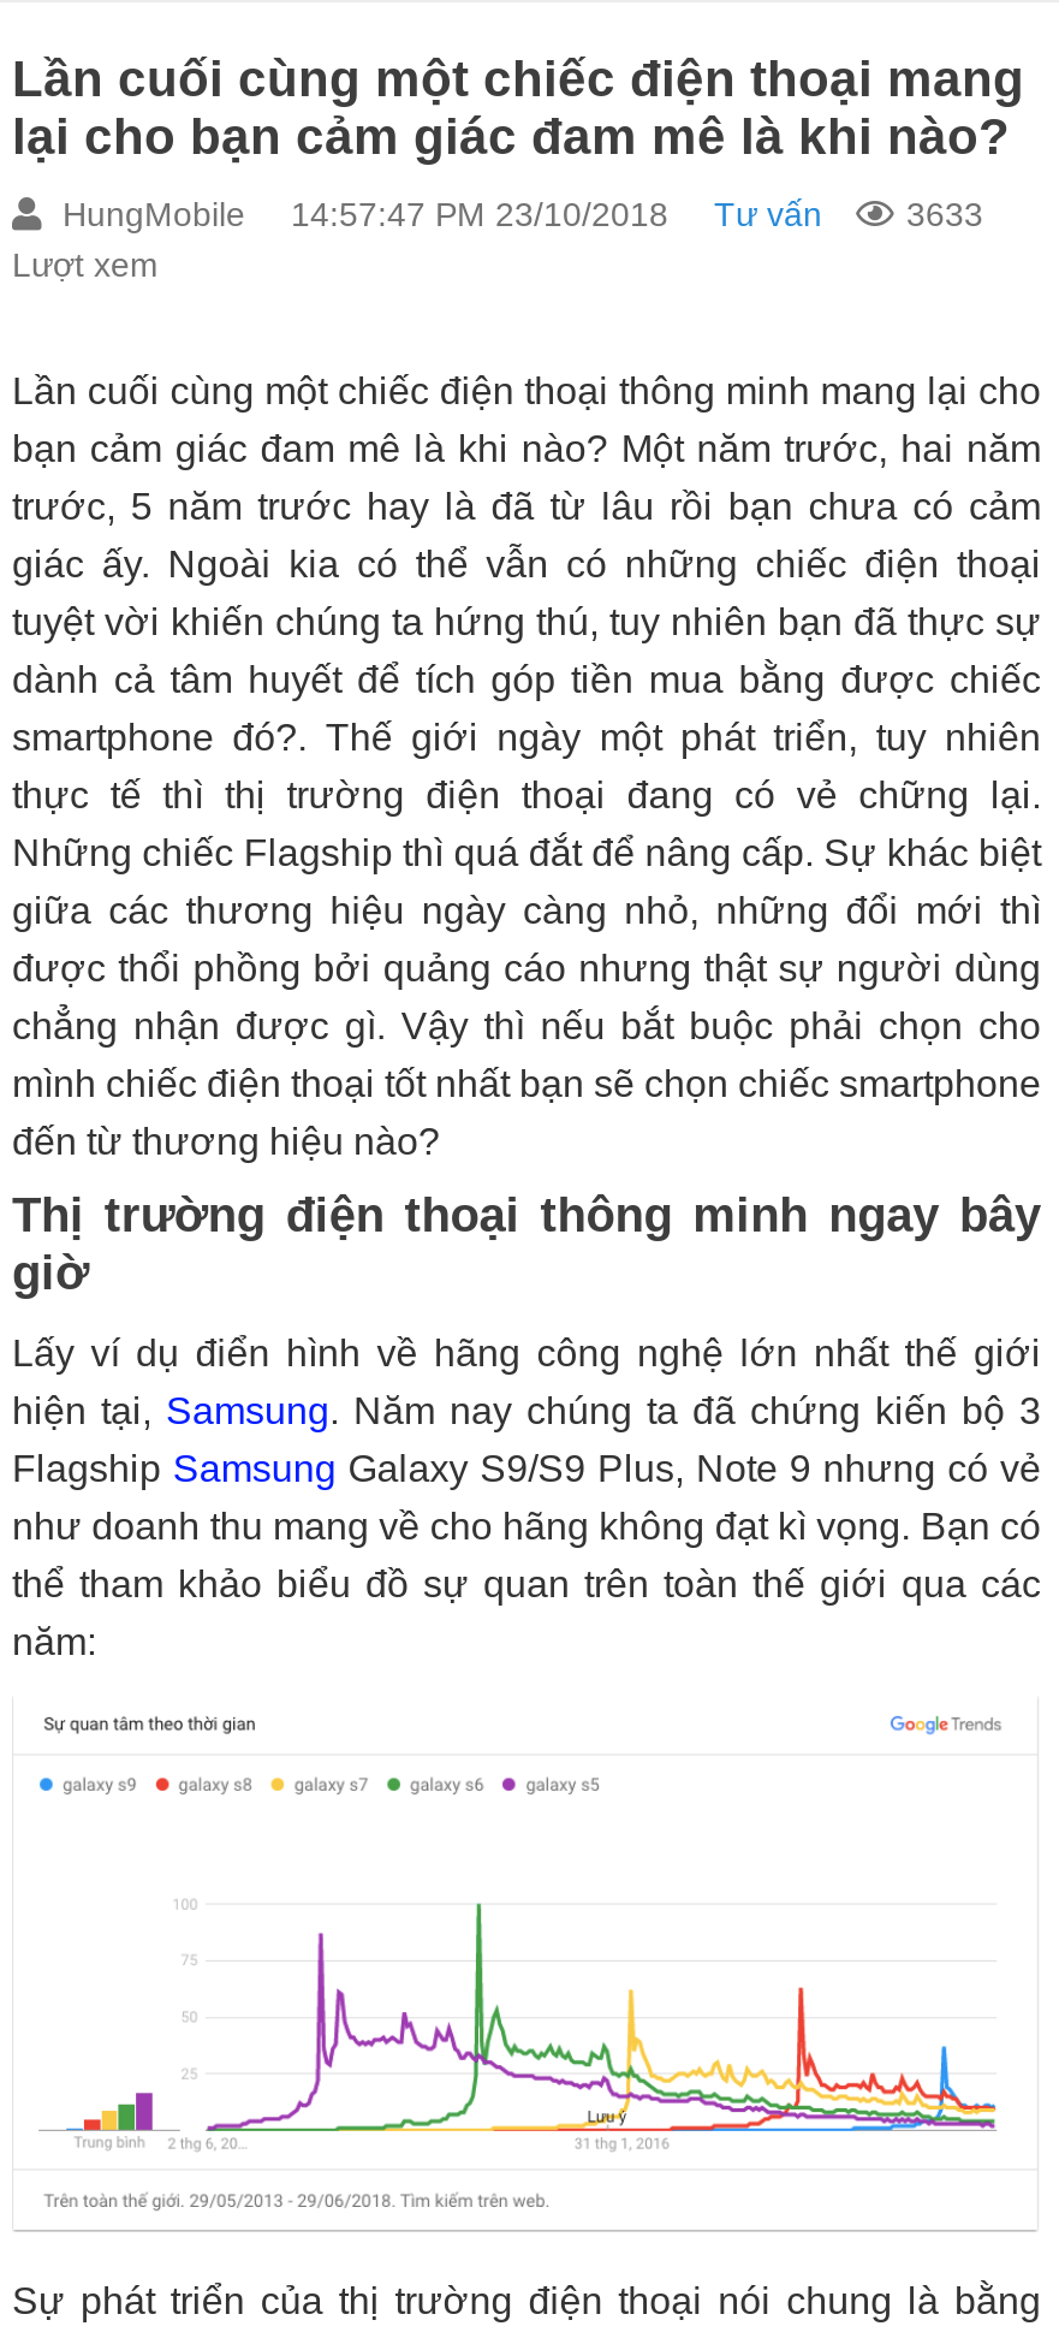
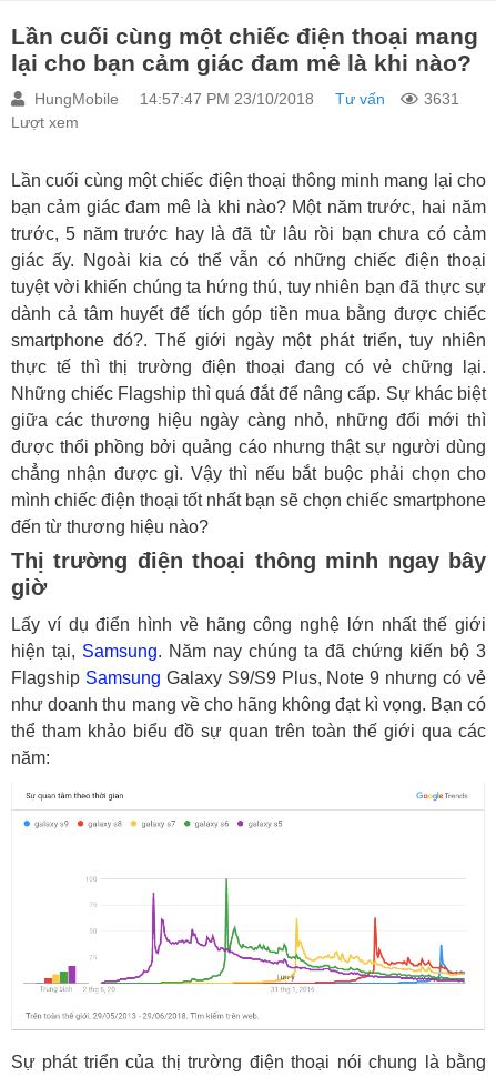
- 3633
+ 3631
